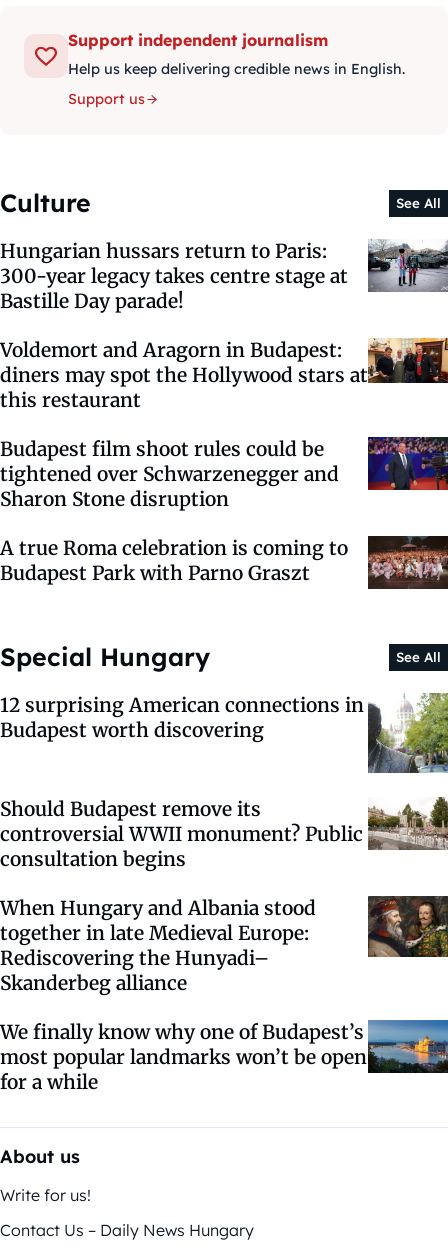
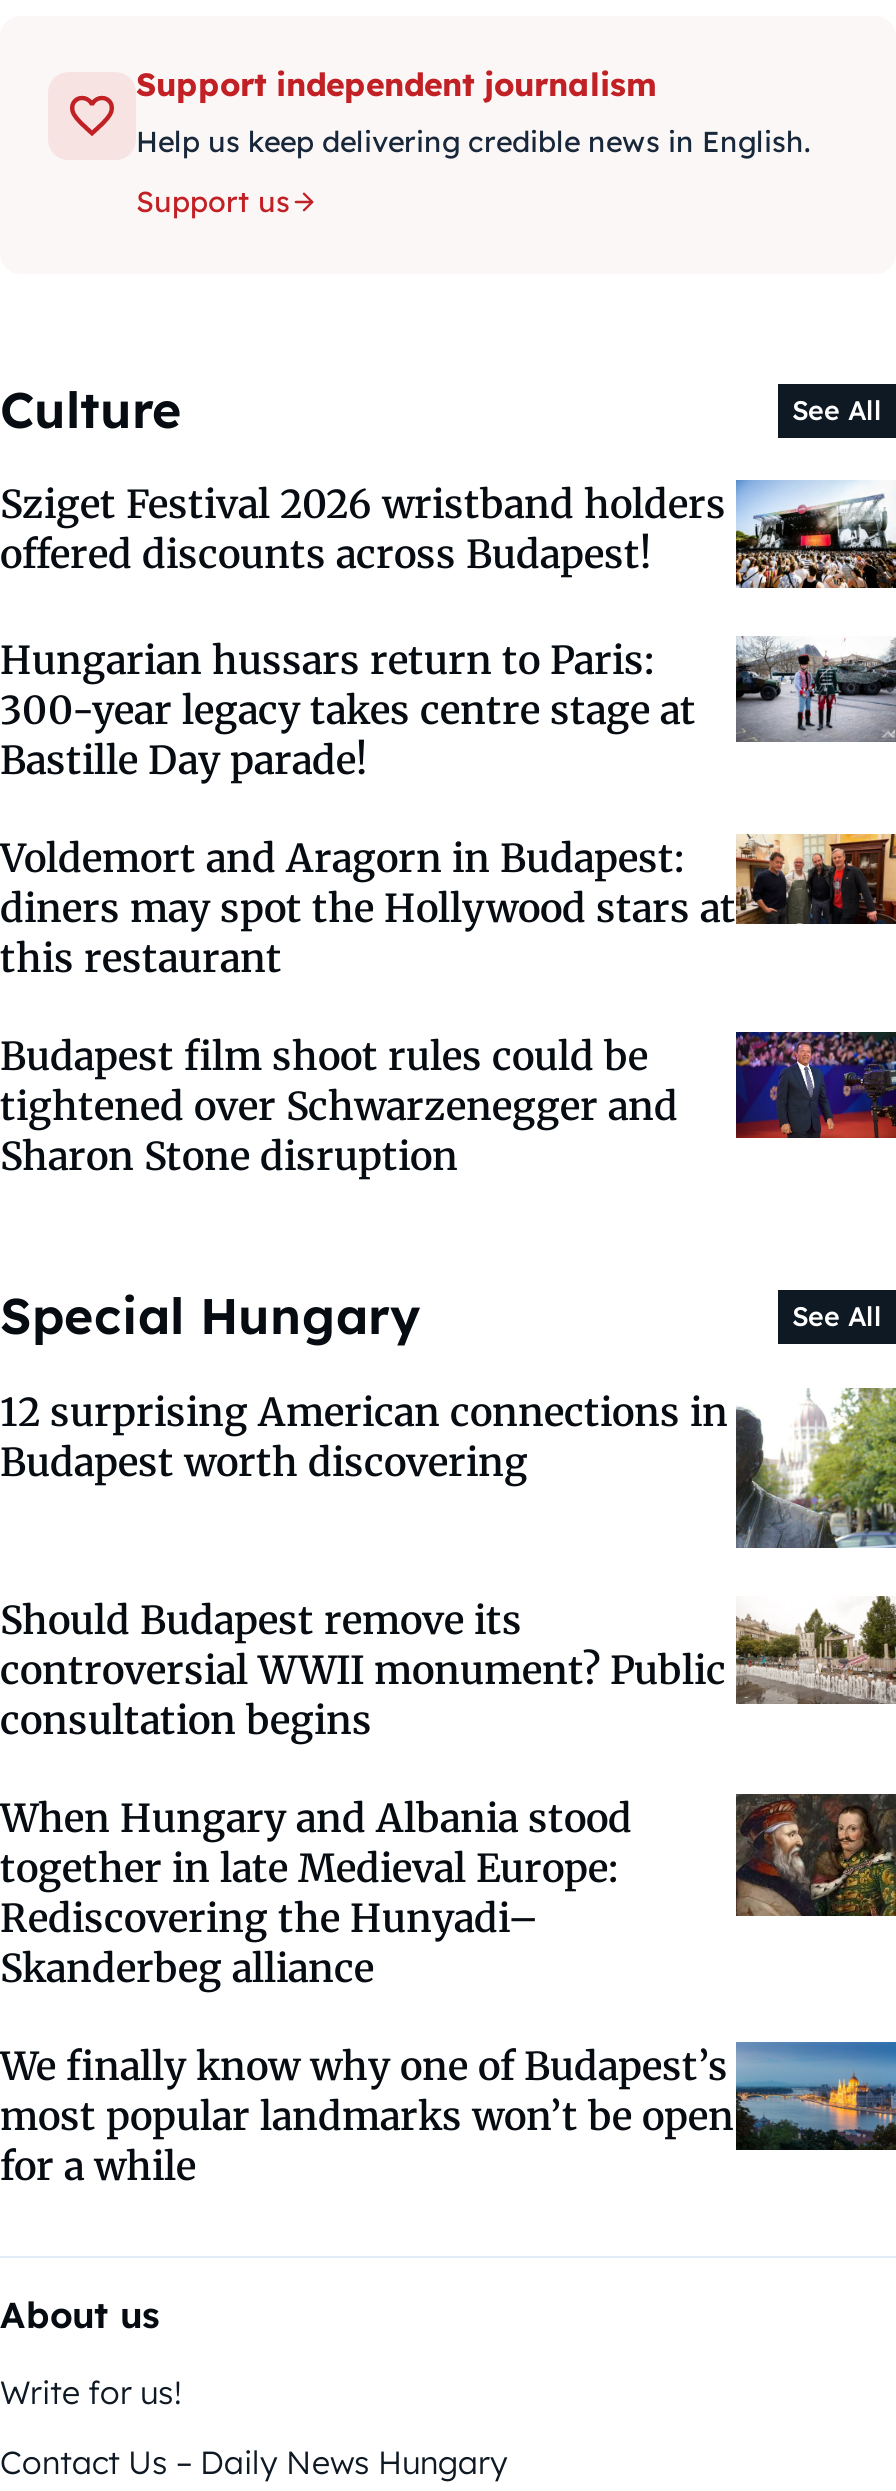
+ [image]
+ Sziget Festival 2026 wristband holders
+ offered discounts across Budapest!

moved down: [image] | Hungarian hussars return to Paris: | 300-year legacy takes centre stage at | ... | tightened over Schwarzenegger and | Sharon Stone disruption

- [image]
- A true Roma celebration is coming to
- Budapest Park with Parno Graszt
